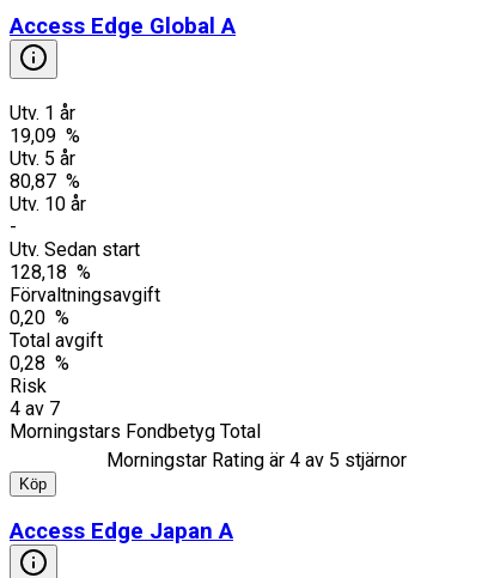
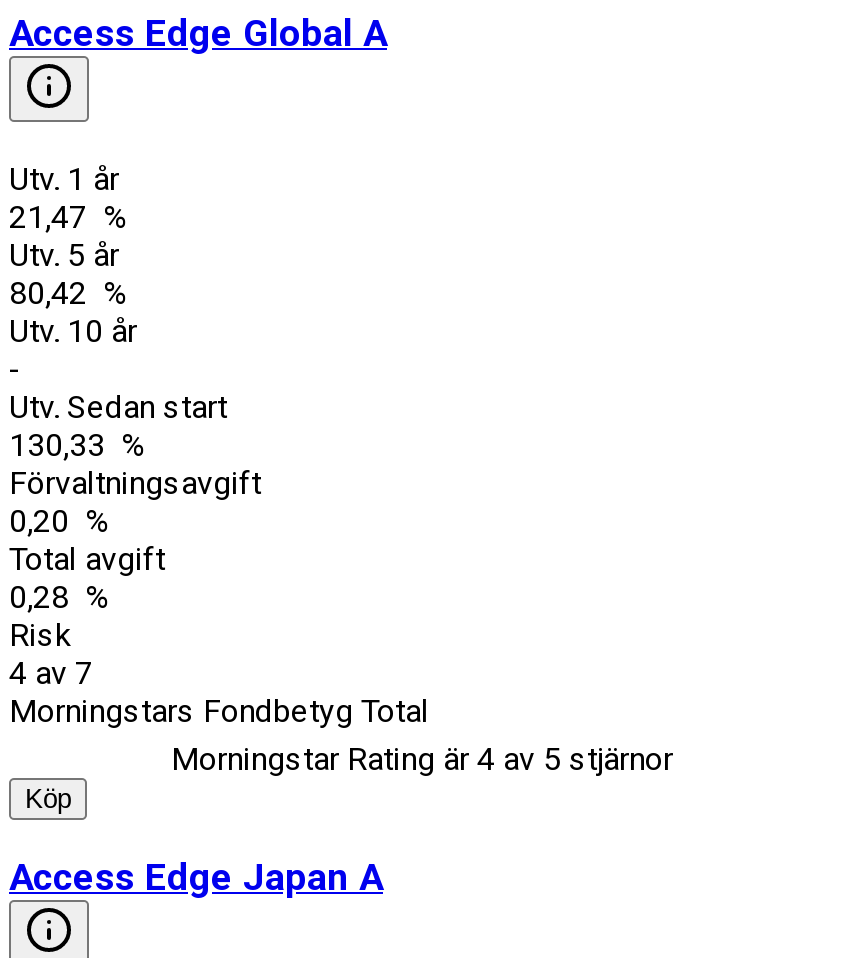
- 19,09 %
+ 21,47 %

- 80,87 %
+ 80,42 %

- 128,18 %
+ 130,33 %
